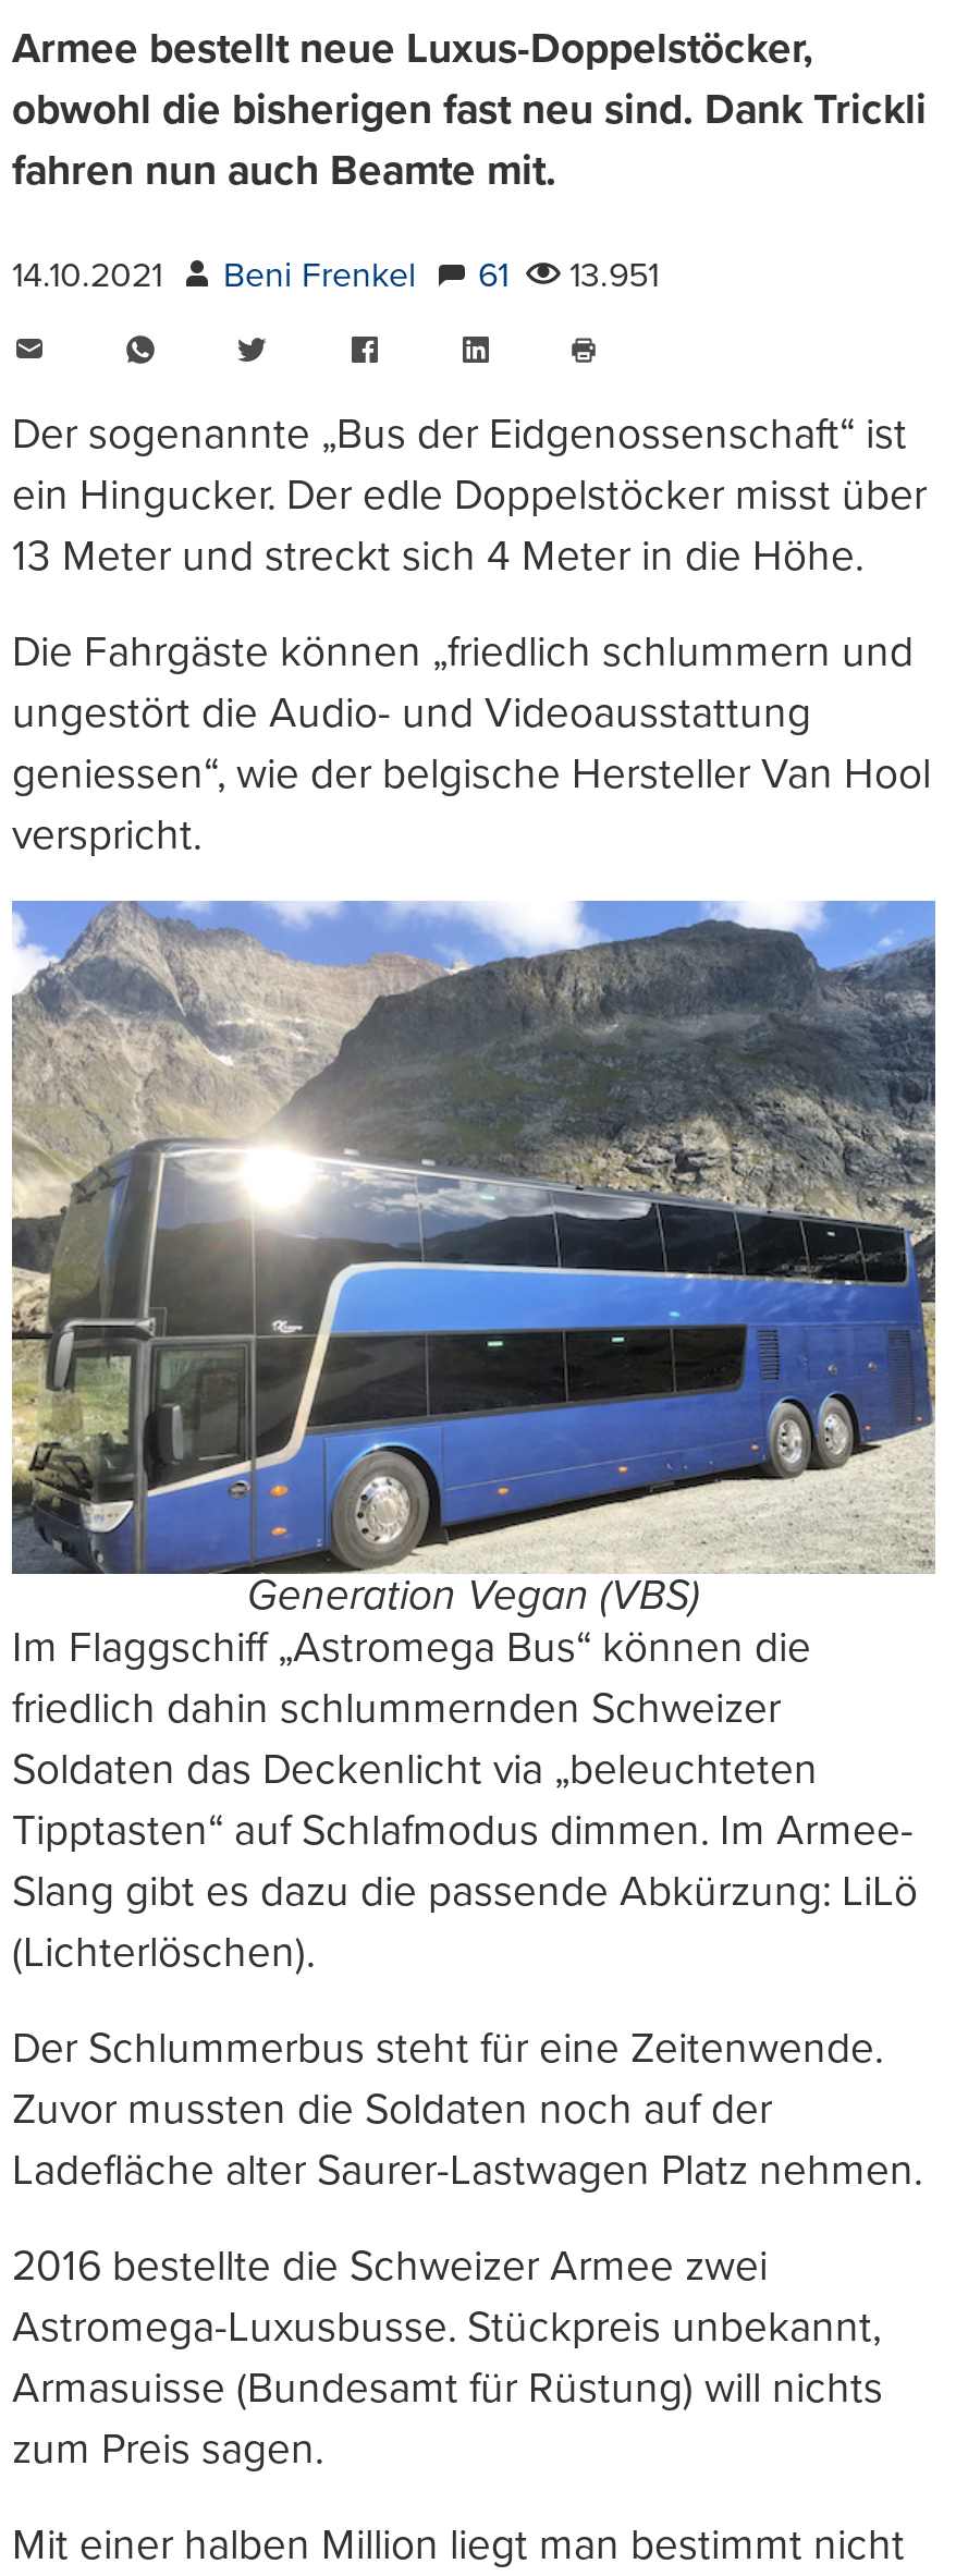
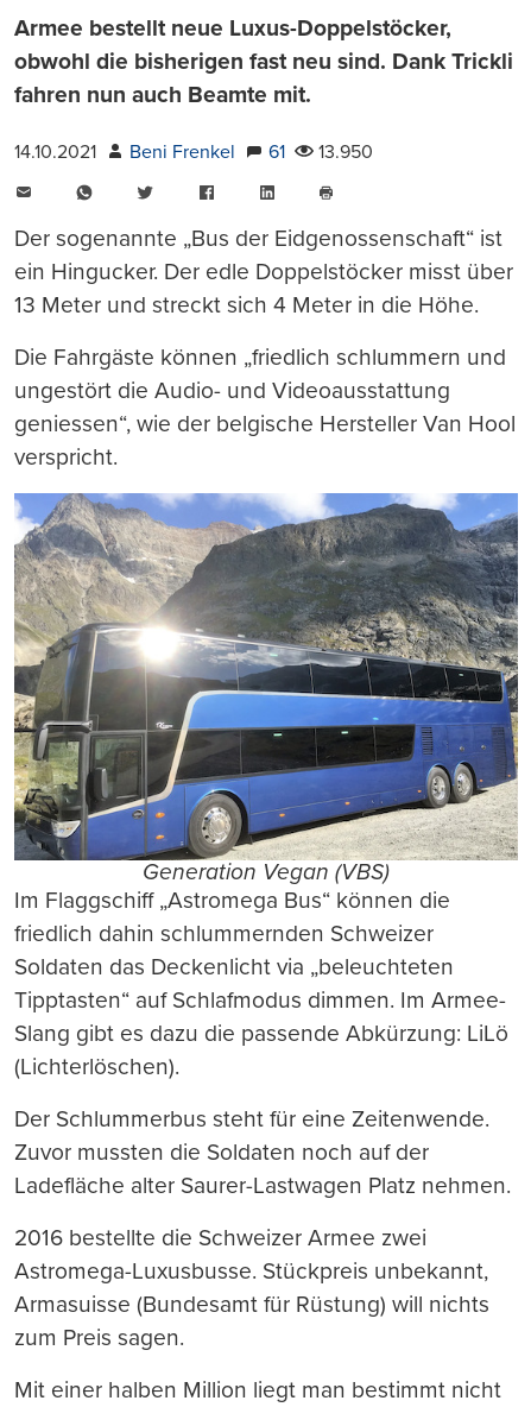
- 14.10.2021 Beni Frenkel 61 13.951
+ 14.10.2021 Beni Frenkel 61 13.950
